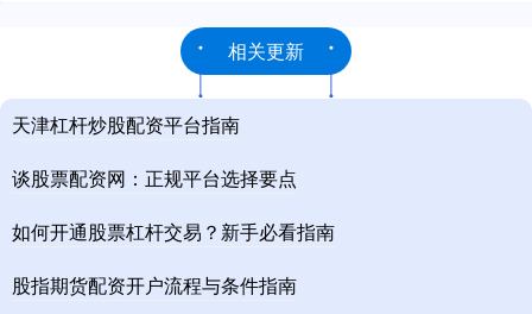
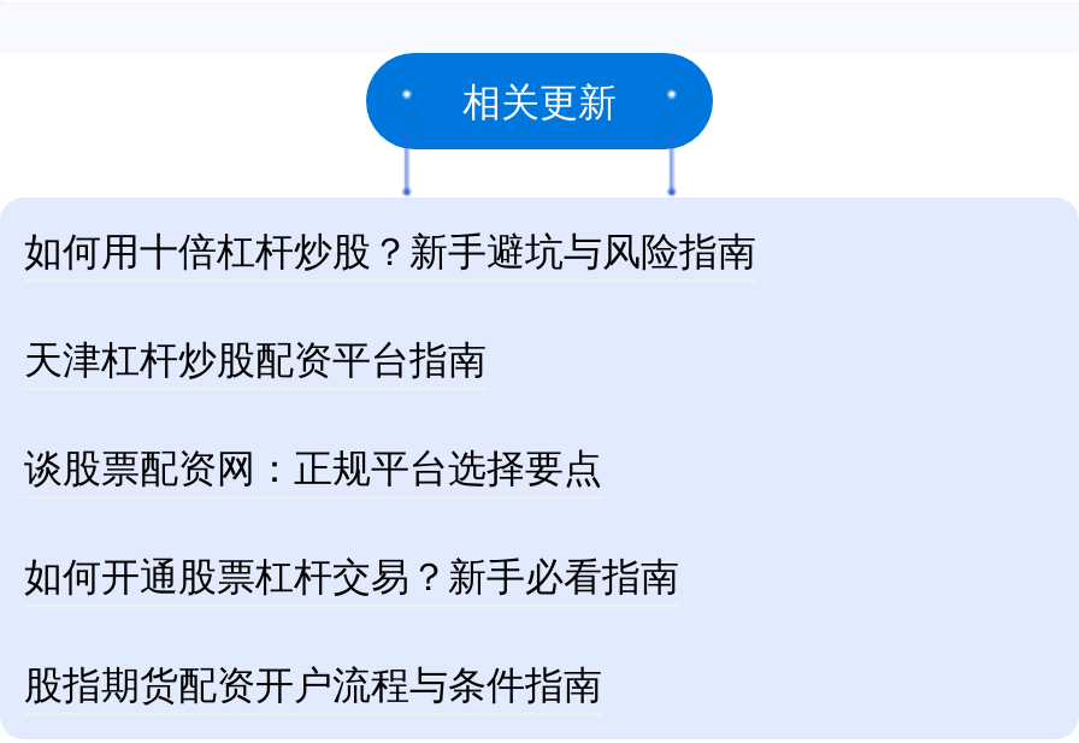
+ 如何用十倍杠杆炒股？新手避坑与风险指南
